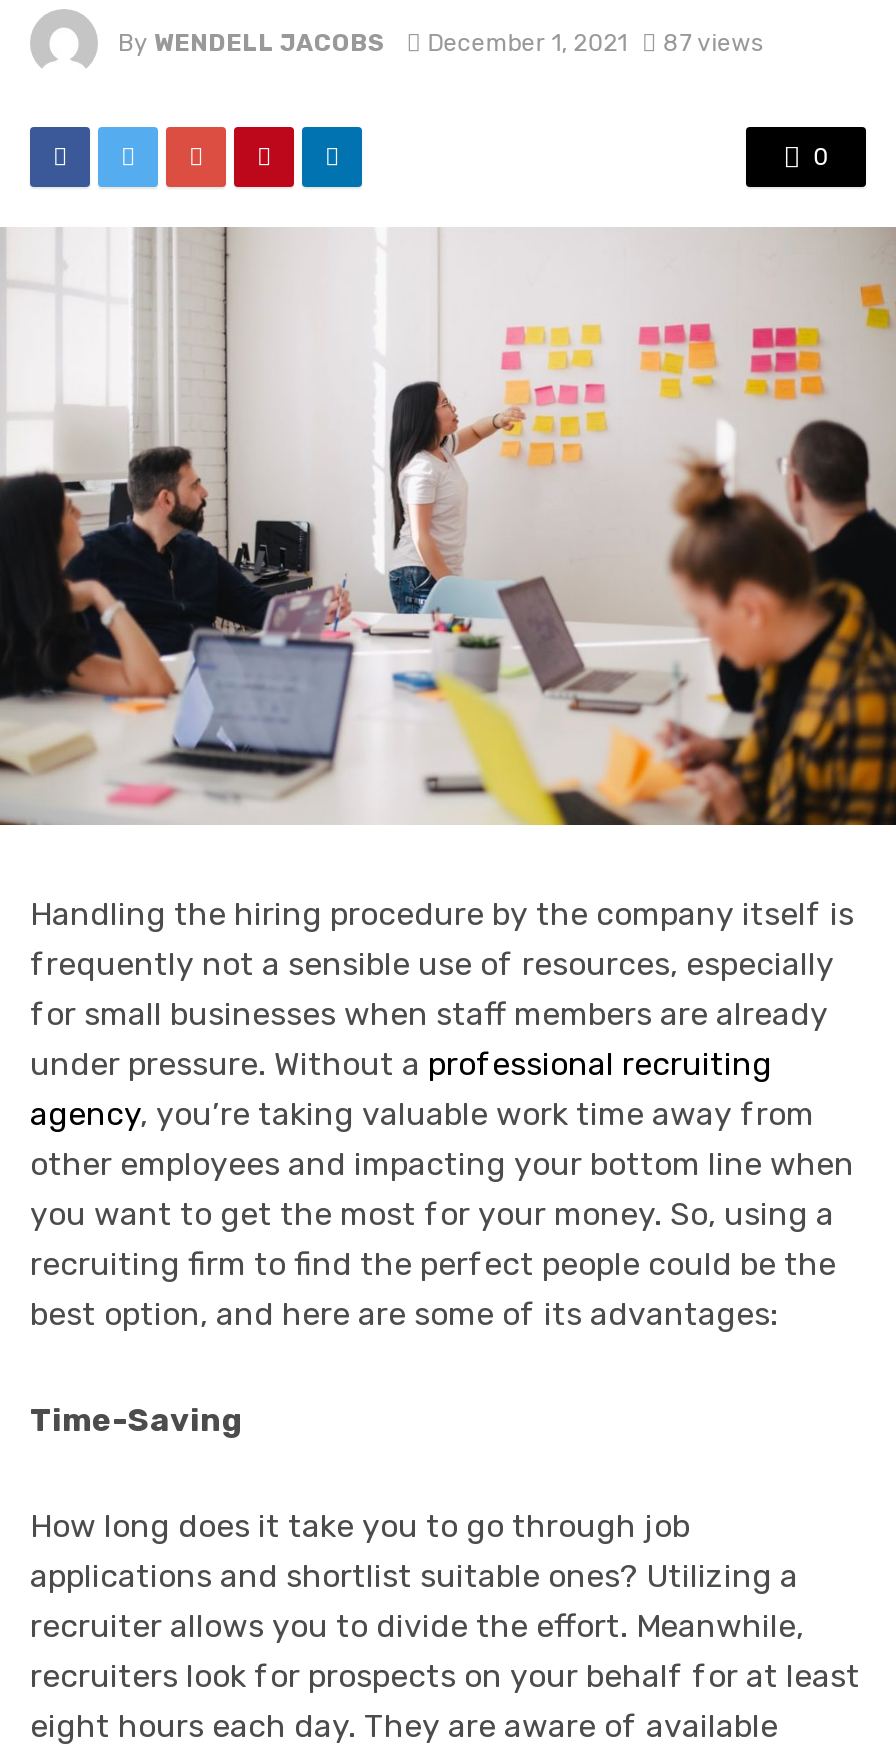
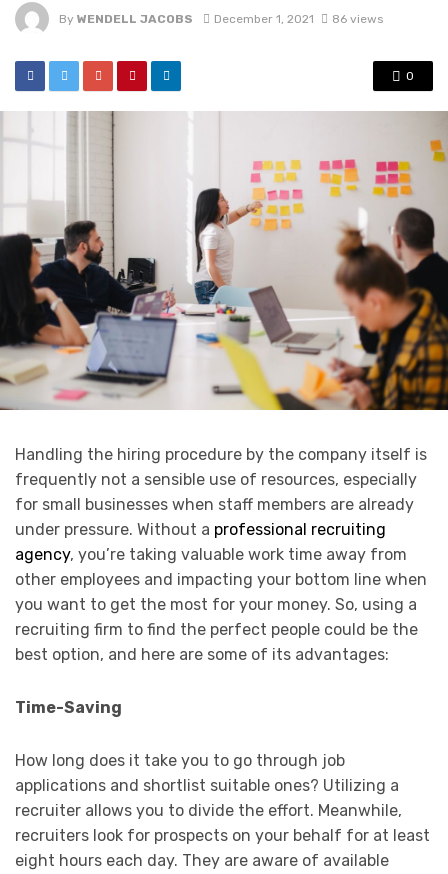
- By WENDELL JACOBS December 1, 2021 87 views
+ By WENDELL JACOBS December 1, 2021 86 views
